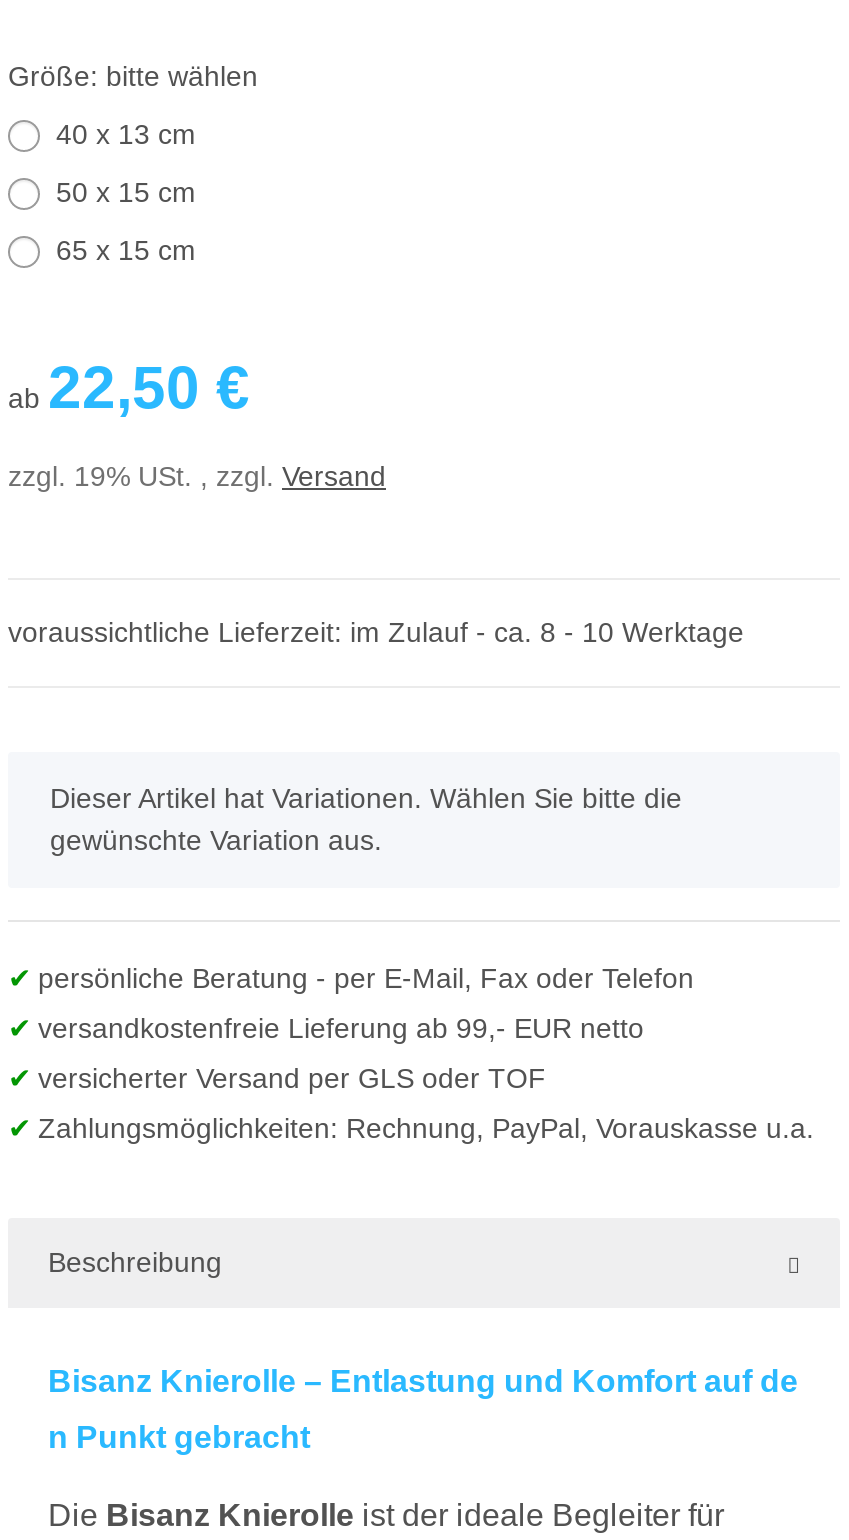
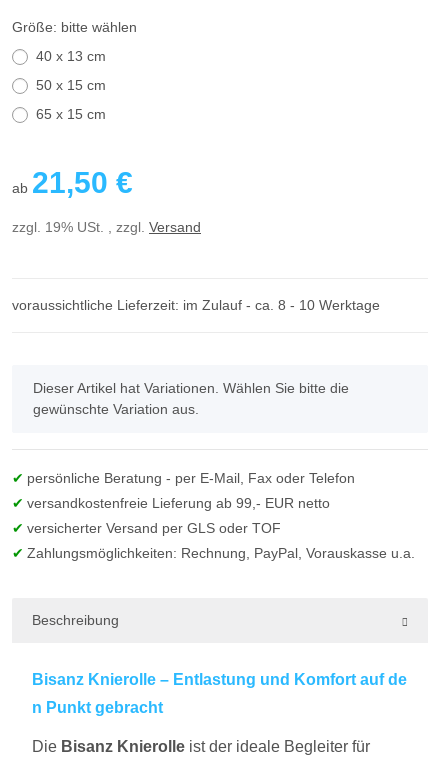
- ab22,50 €
+ ab21,50 €
